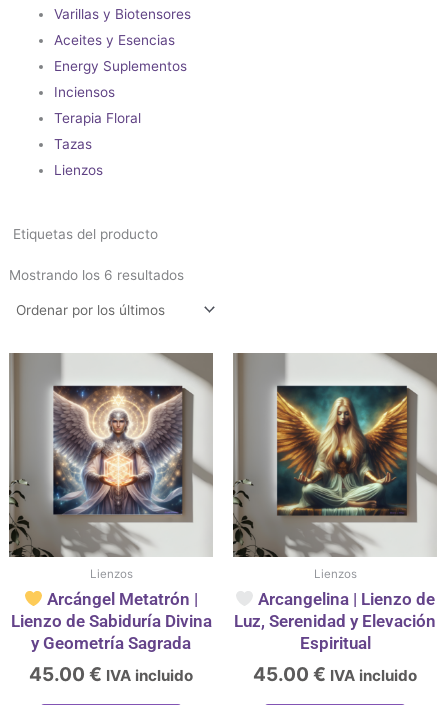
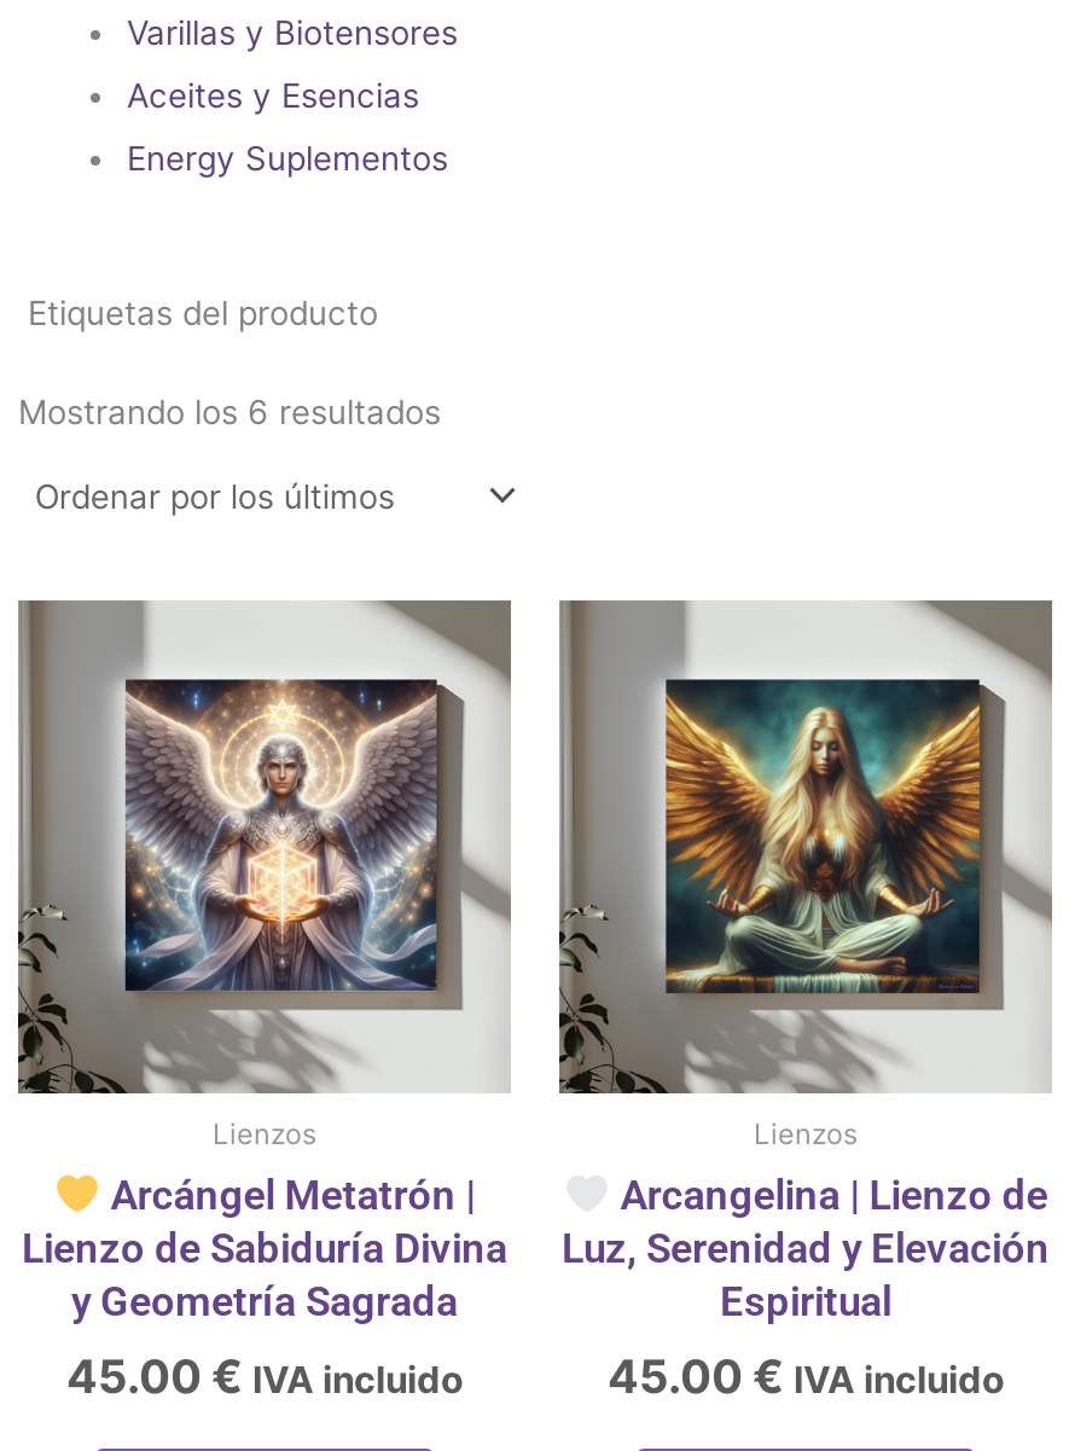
- Inciensos
- Terapia Floral
- Tazas
- Lienzos
